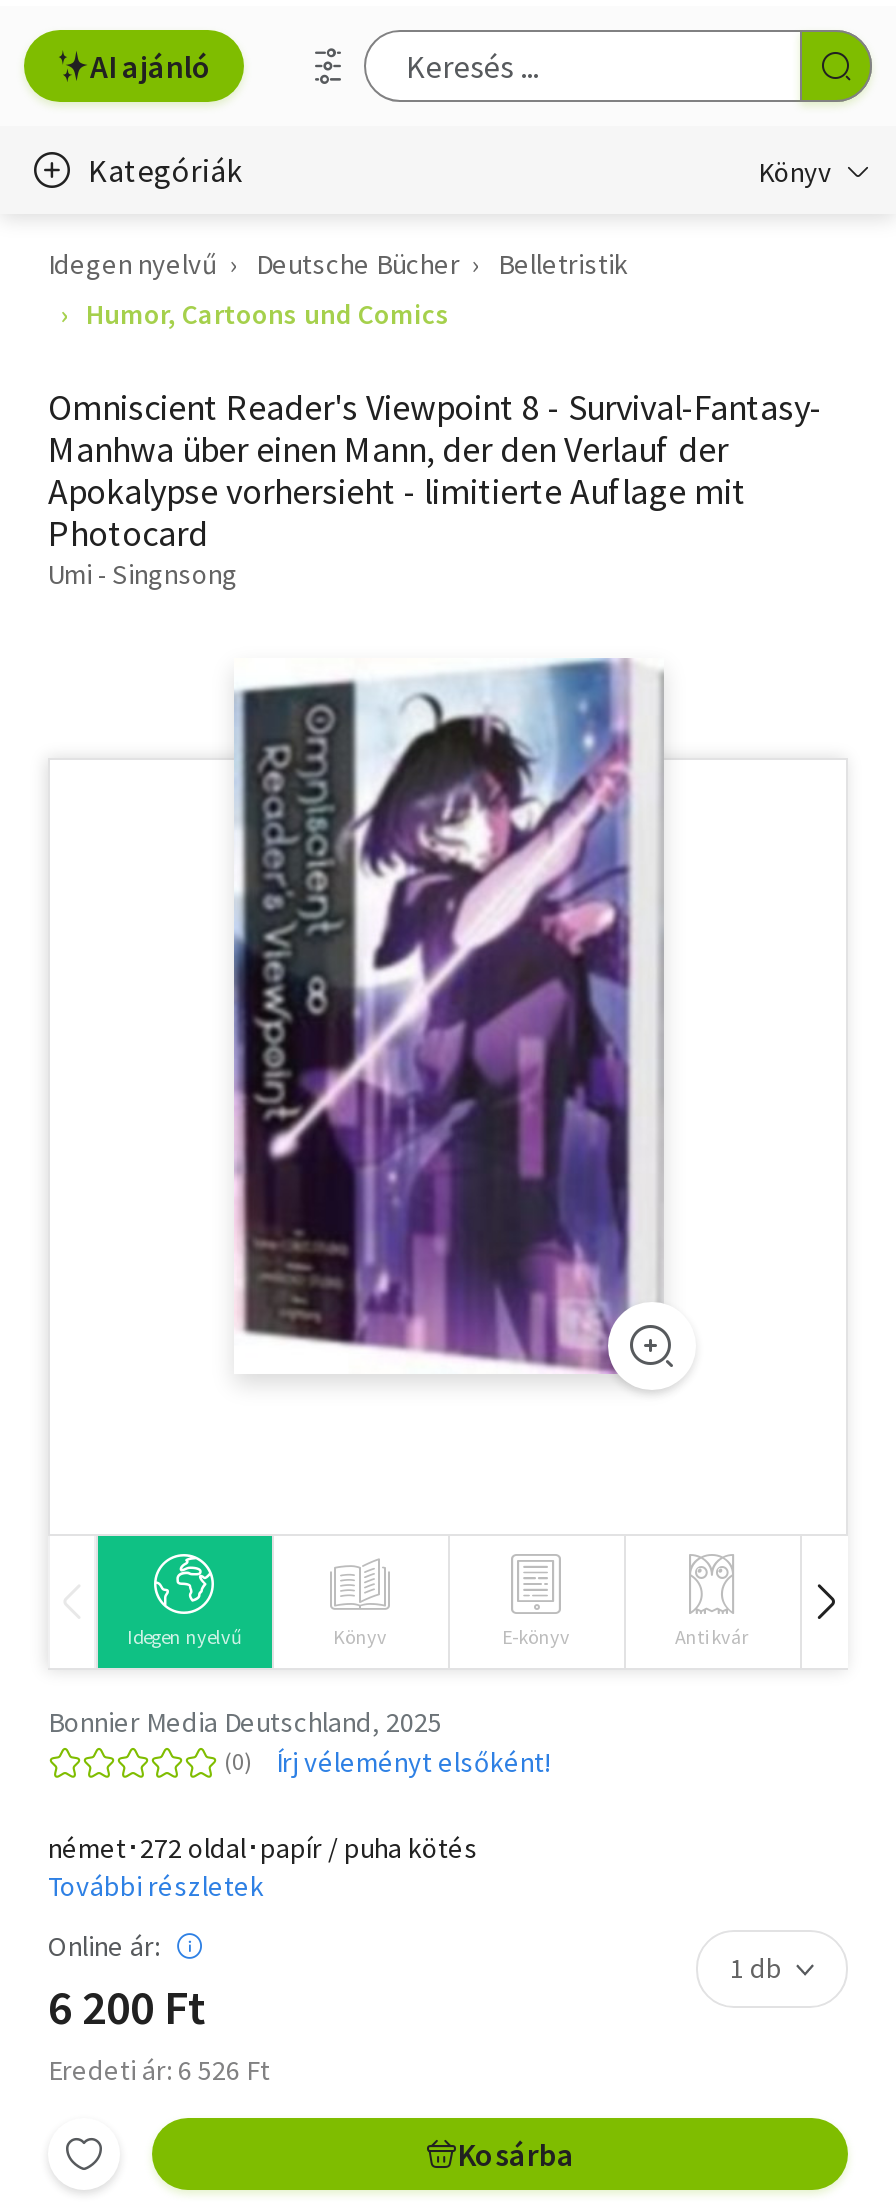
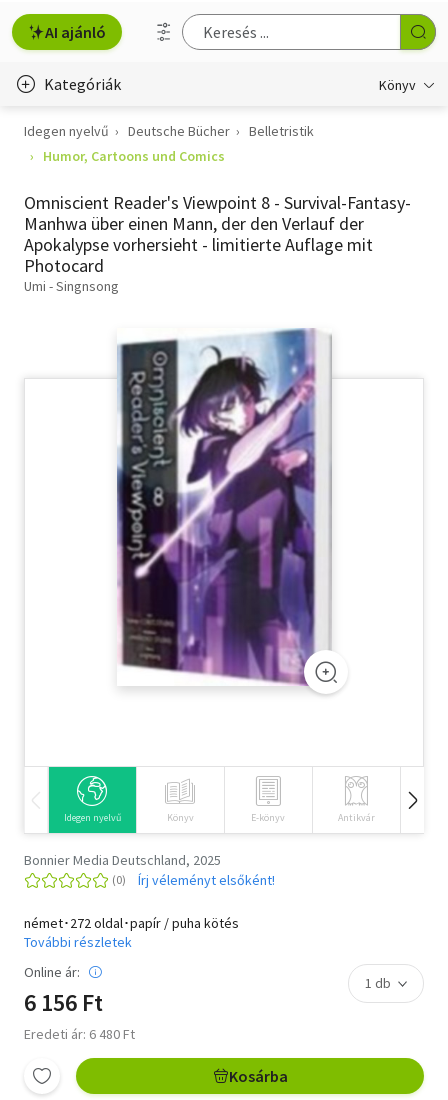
- 6 200 Ft
+ 6 156 Ft

- Eredeti ár: 6 526 Ft
+ Eredeti ár: 6 480 Ft
